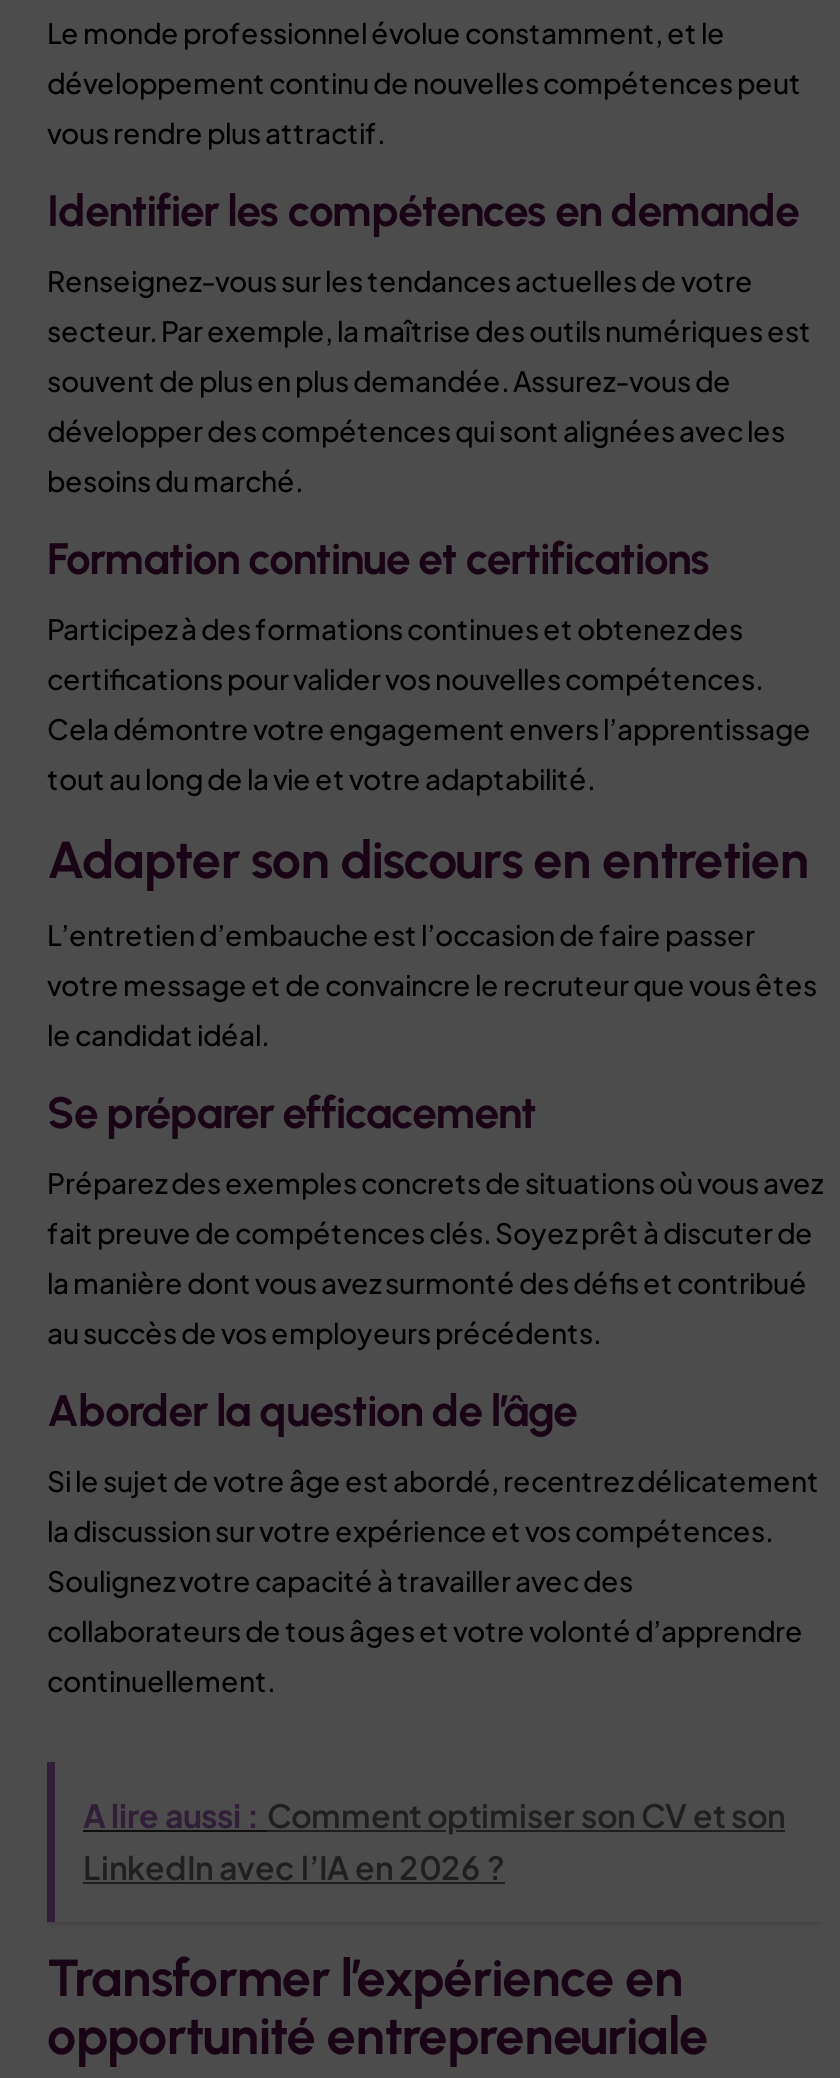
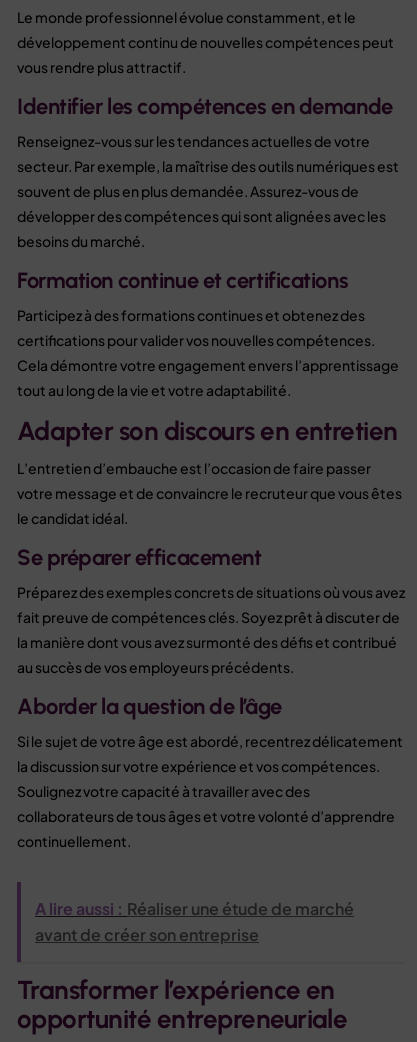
- A lire aussi : Comment optimiser son CV et son
- LinkedIn avec l’IA en 2026 ?
+ A lire aussi : Réaliser une étude de marché
+ avant de créer son entreprise
